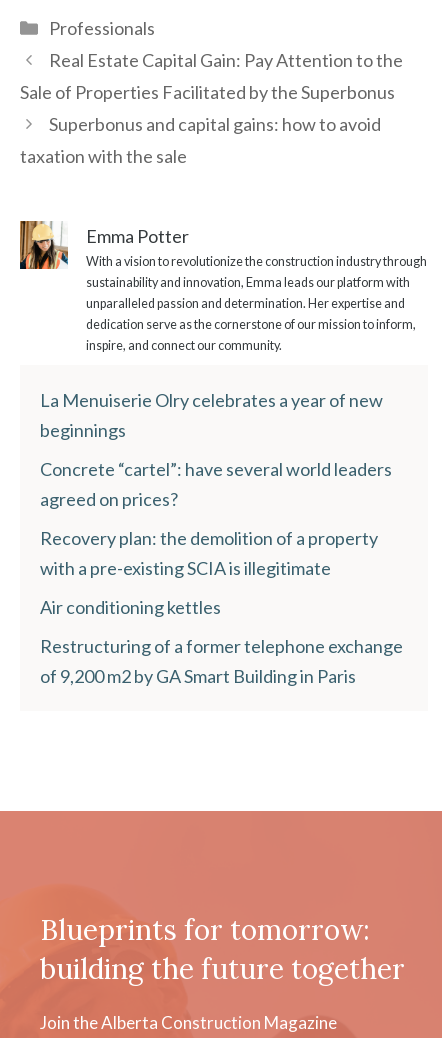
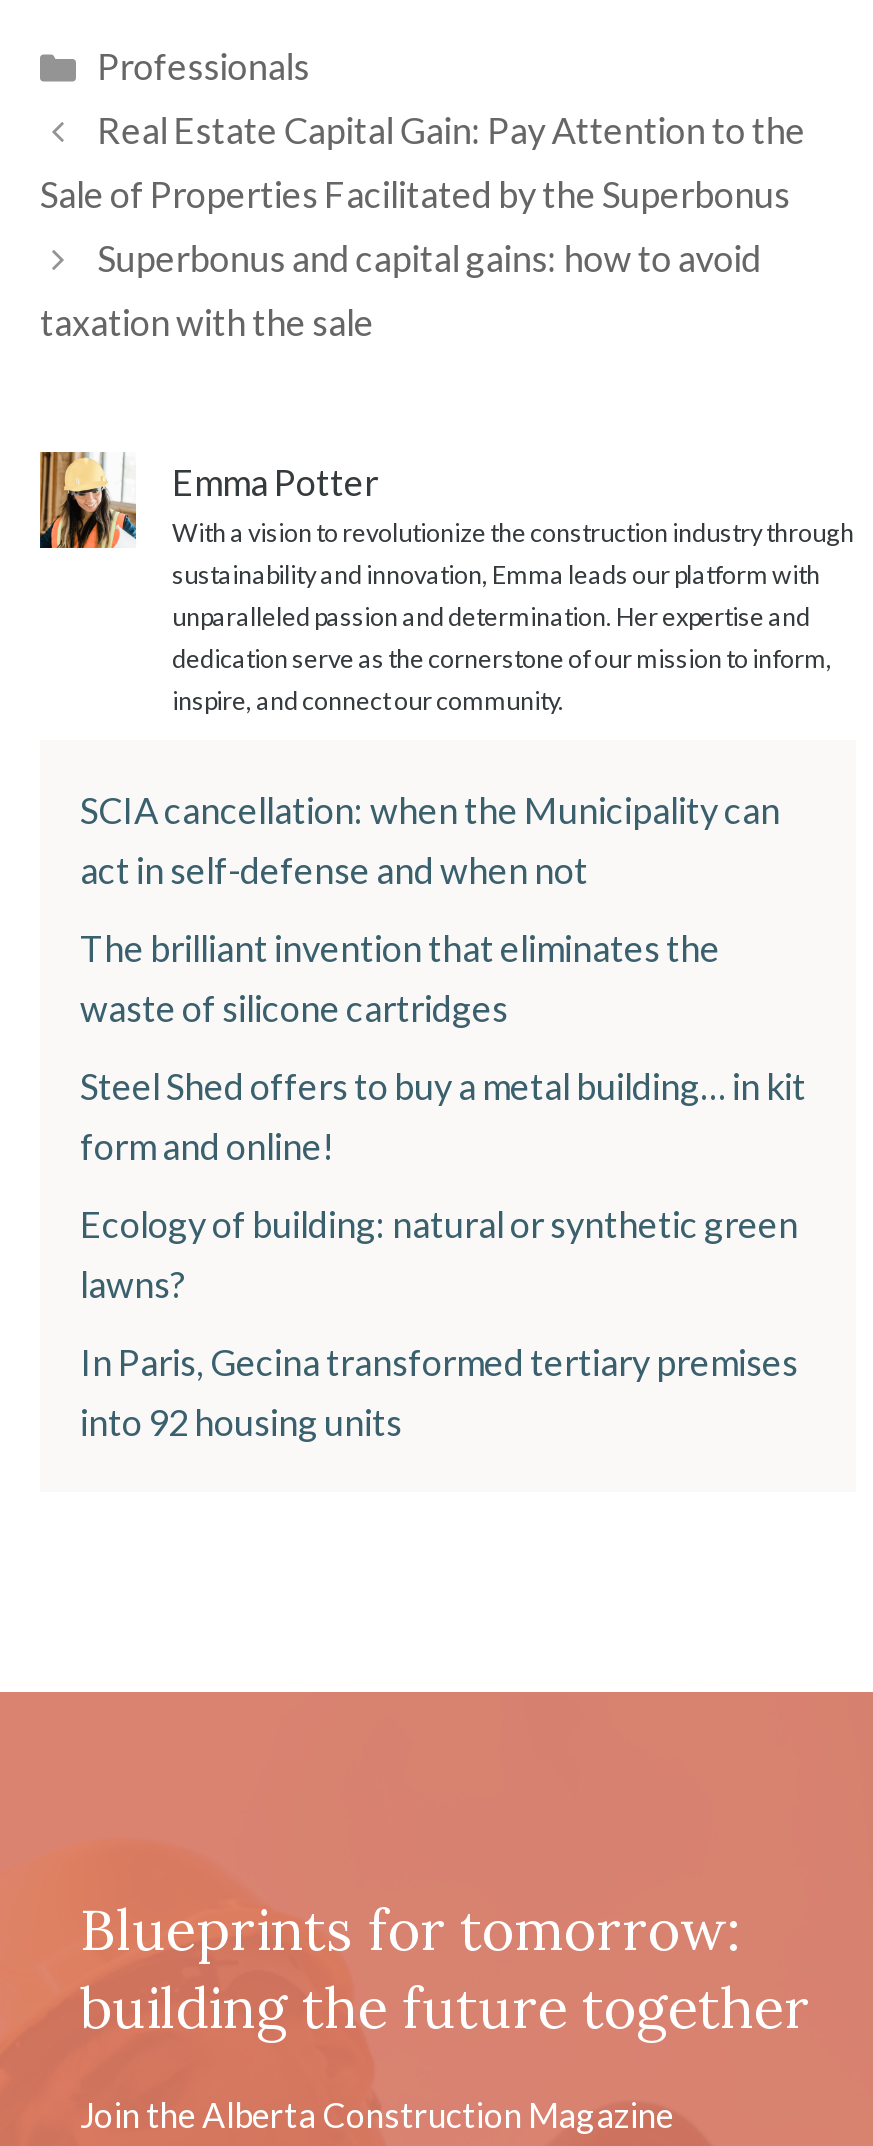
- La Menuiserie Olry celebrates a year of new
- beginnings
+ SCIA cancellation: when the Municipality can
+ act in self-defense and when not

- Concrete “cartel”: have several world leaders
- agreed on prices?
+ The brilliant invention that eliminates the
+ waste of silicone cartridges

- Recovery plan: the demolition of a property
- with a pre-existing SCIA is illegitimate
+ Steel Shed offers to buy a metal building… in kit
+ form and online!

- Air conditioning kettles
+ Ecology of building: natural or synthetic green
+ lawns?

- Restructuring of a former telephone exchange
- of 9,200 m2 by GA Smart Building in Paris
+ In Paris, Gecina transformed tertiary premises
+ into 92 housing units
